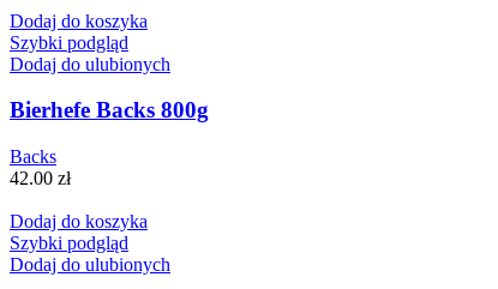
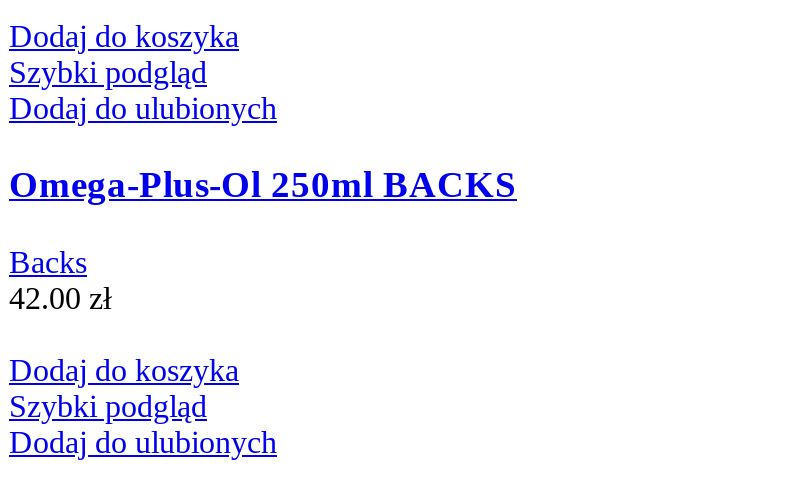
- Bierhefe Backs 800g
+ Omega-Plus-Ol 250ml BACKS
